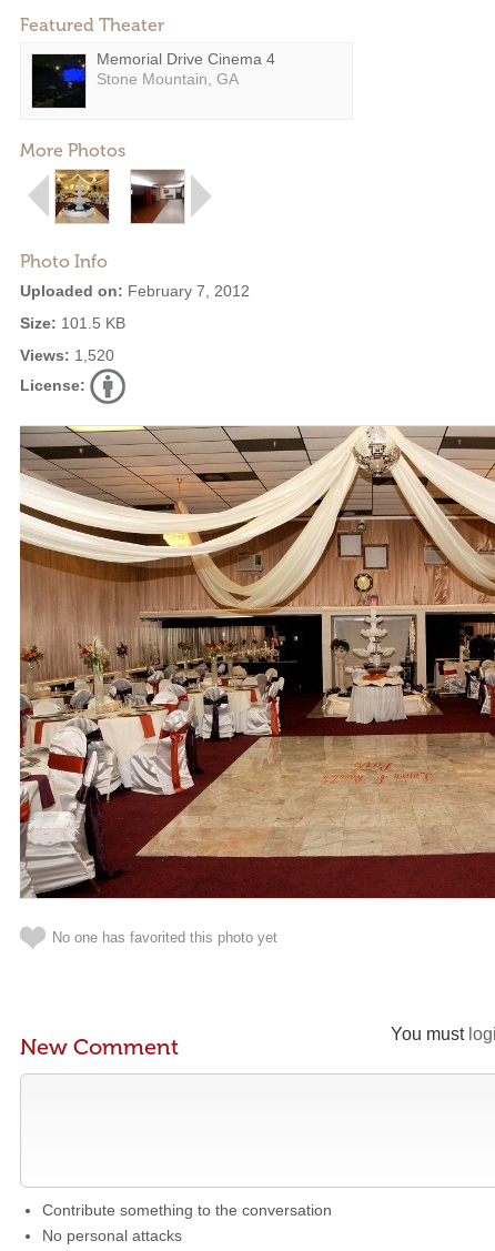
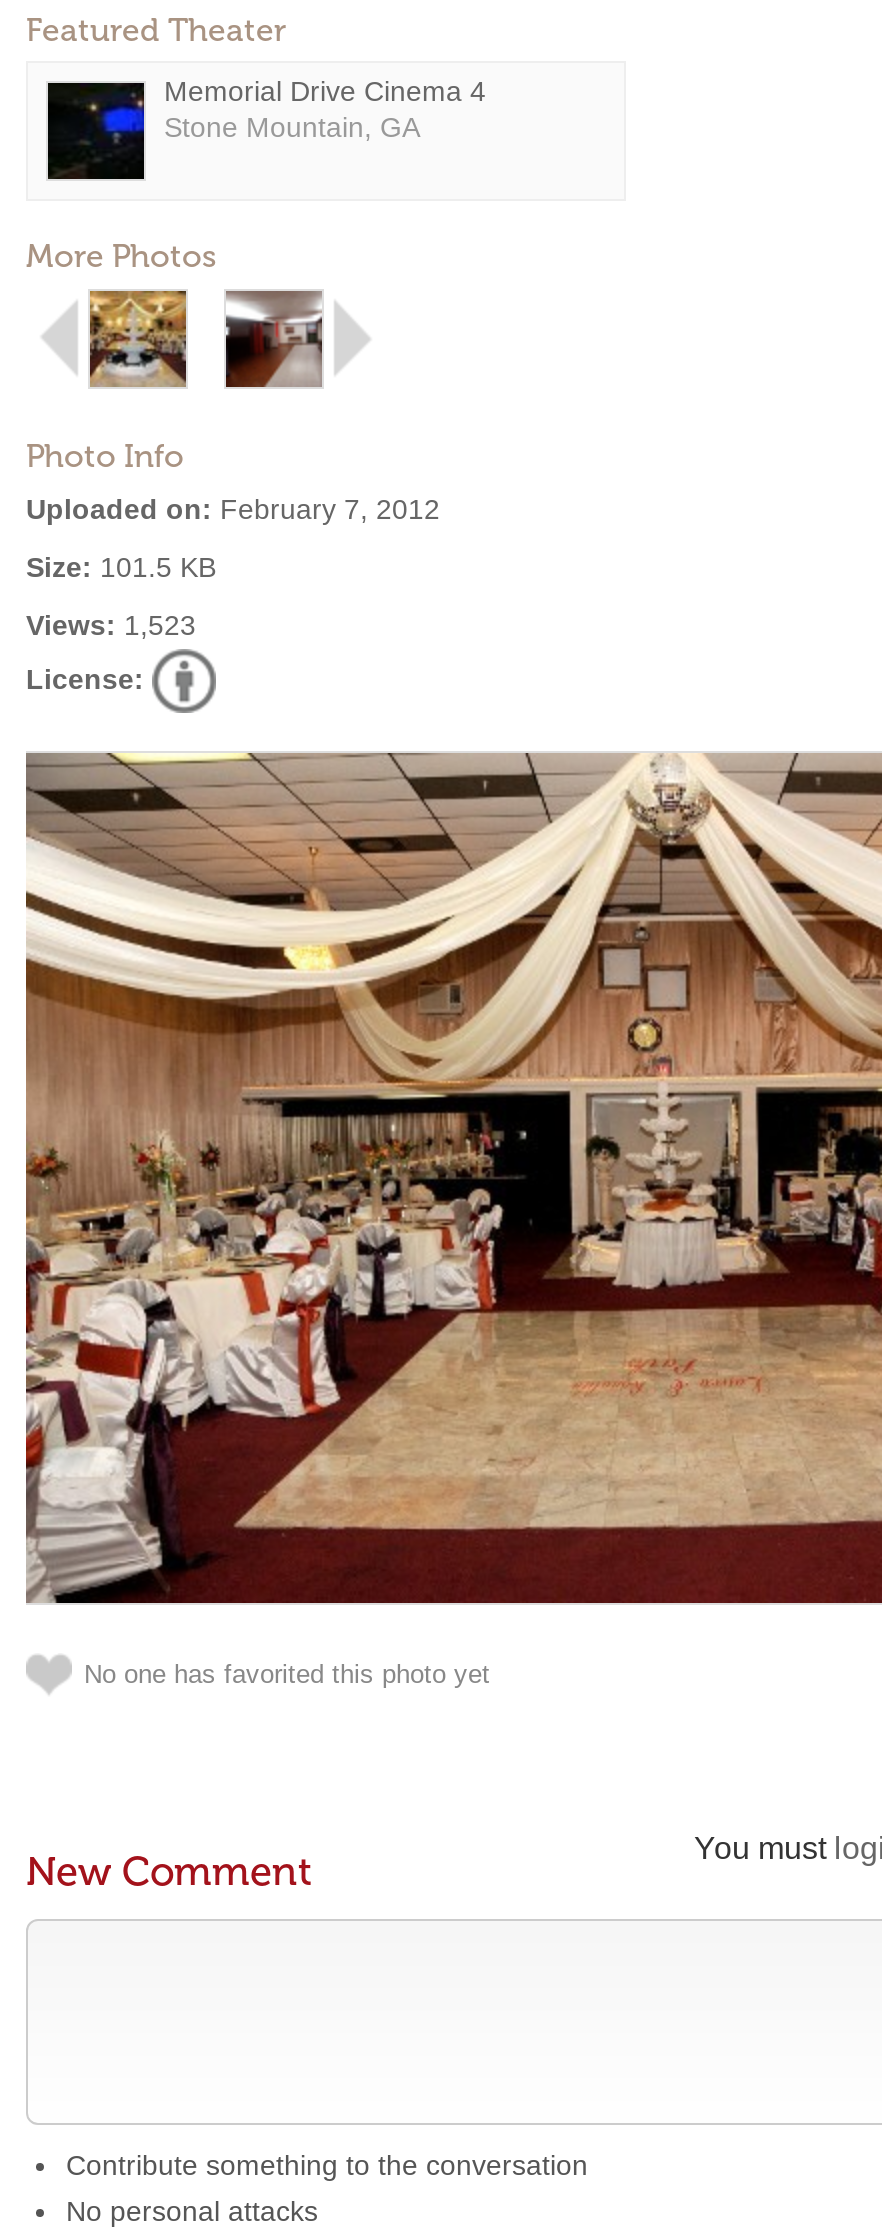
- Views: 1,520
+ Views: 1,523
